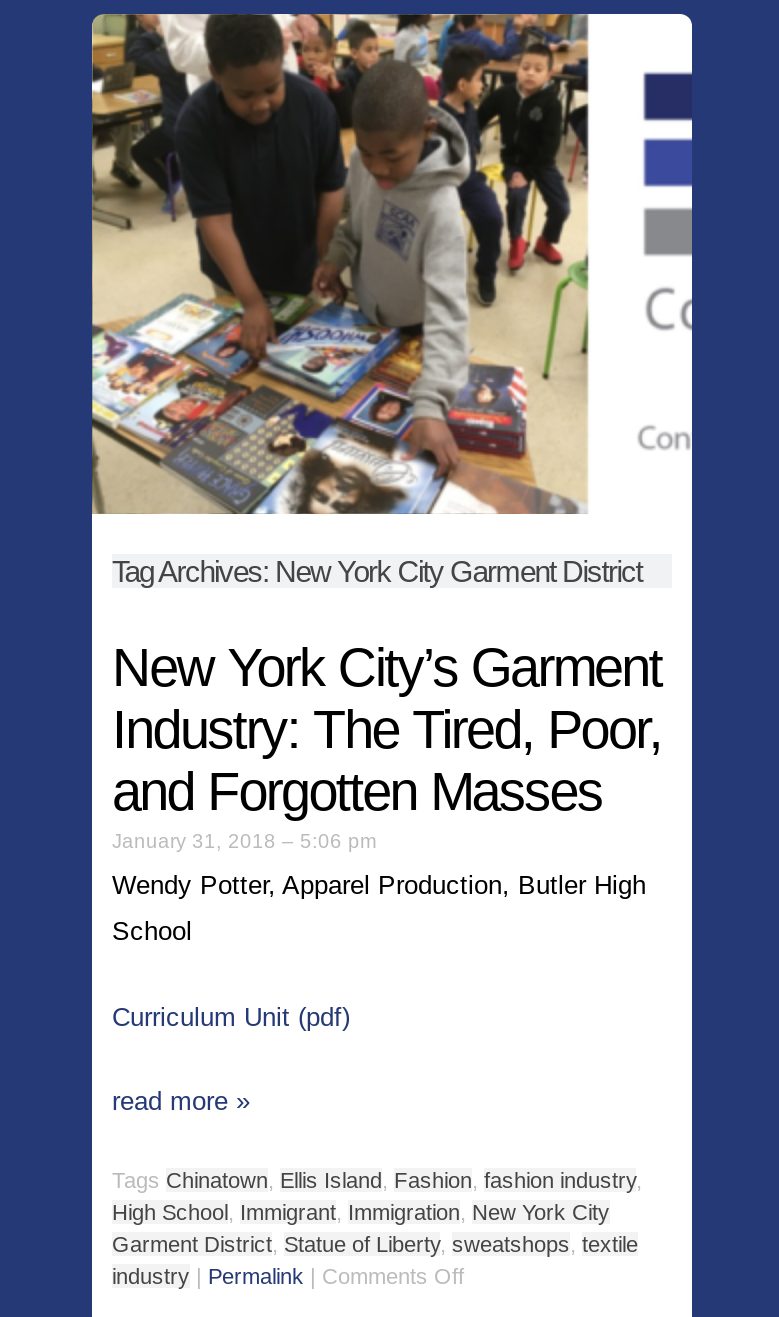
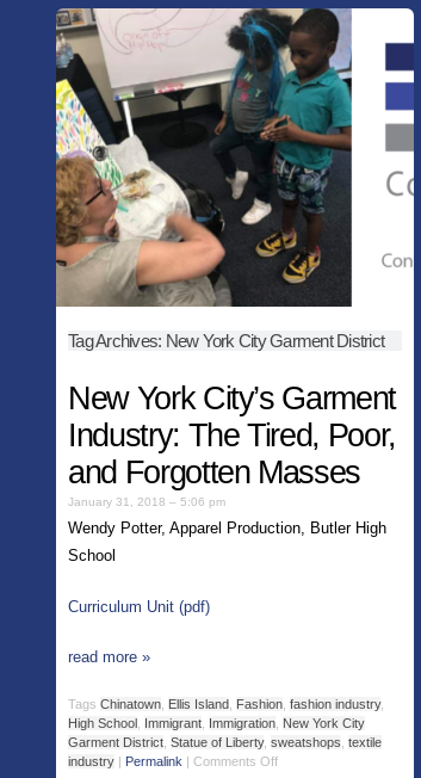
- [image]
+ [image]
